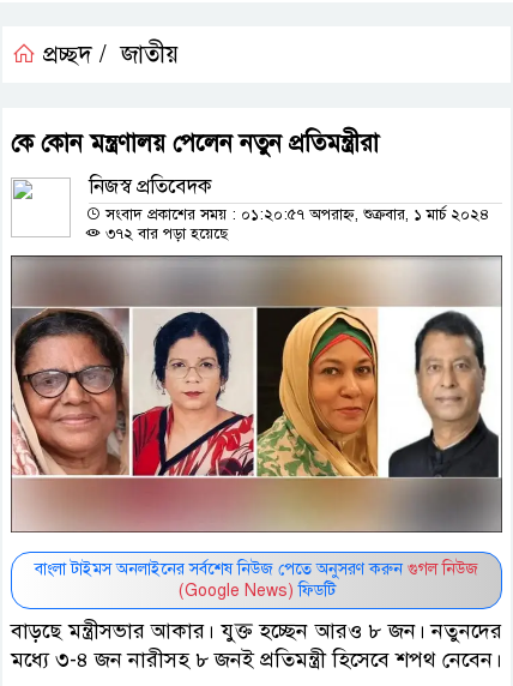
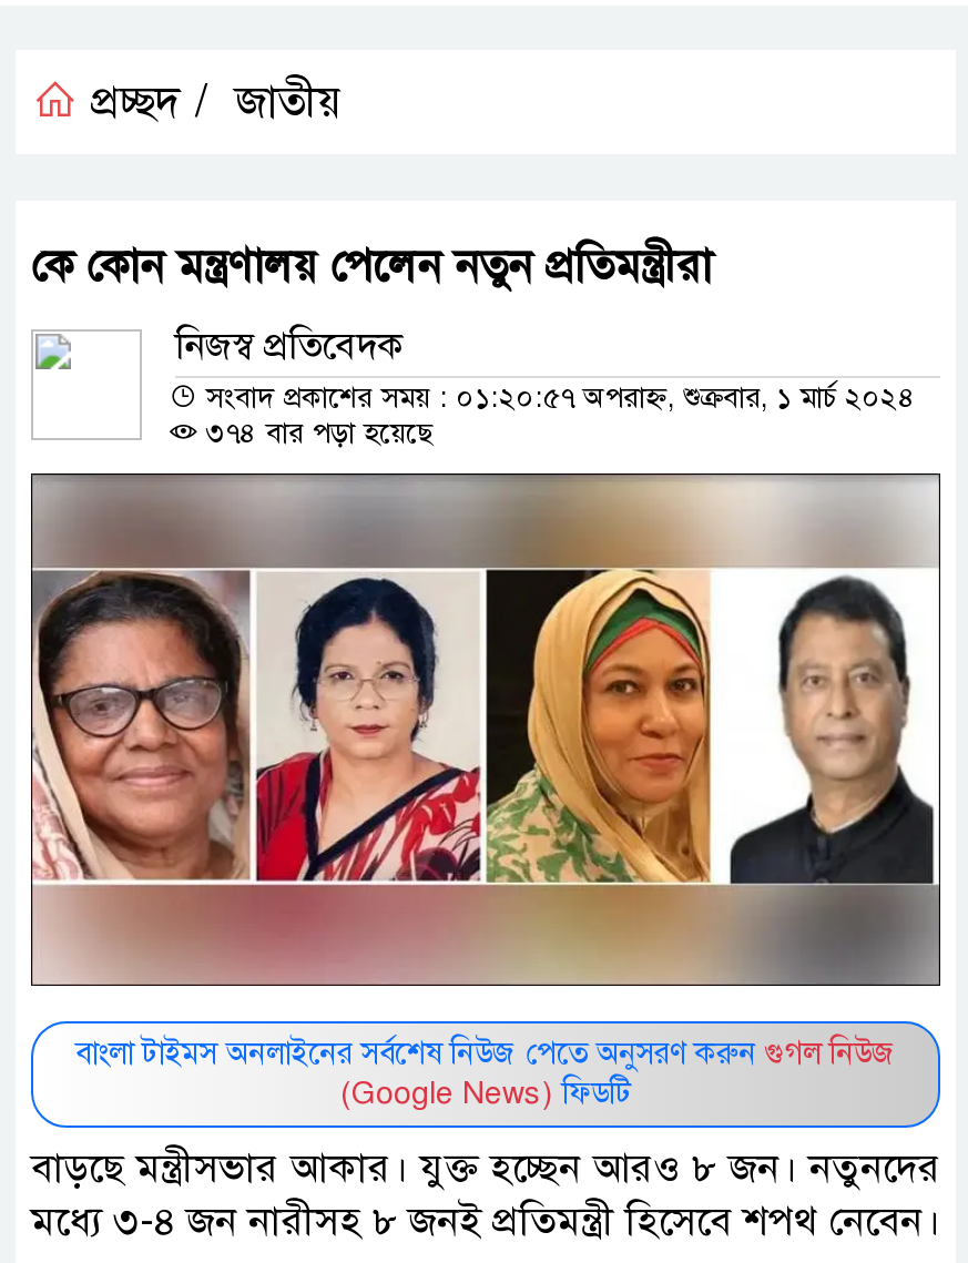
- ৩৭২ বার পড়া হয়েছে
+ ৩৭৪ বার পড়া হয়েছে
